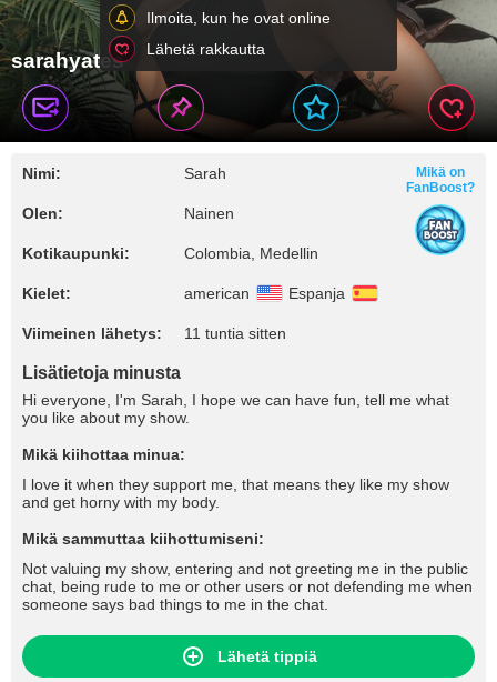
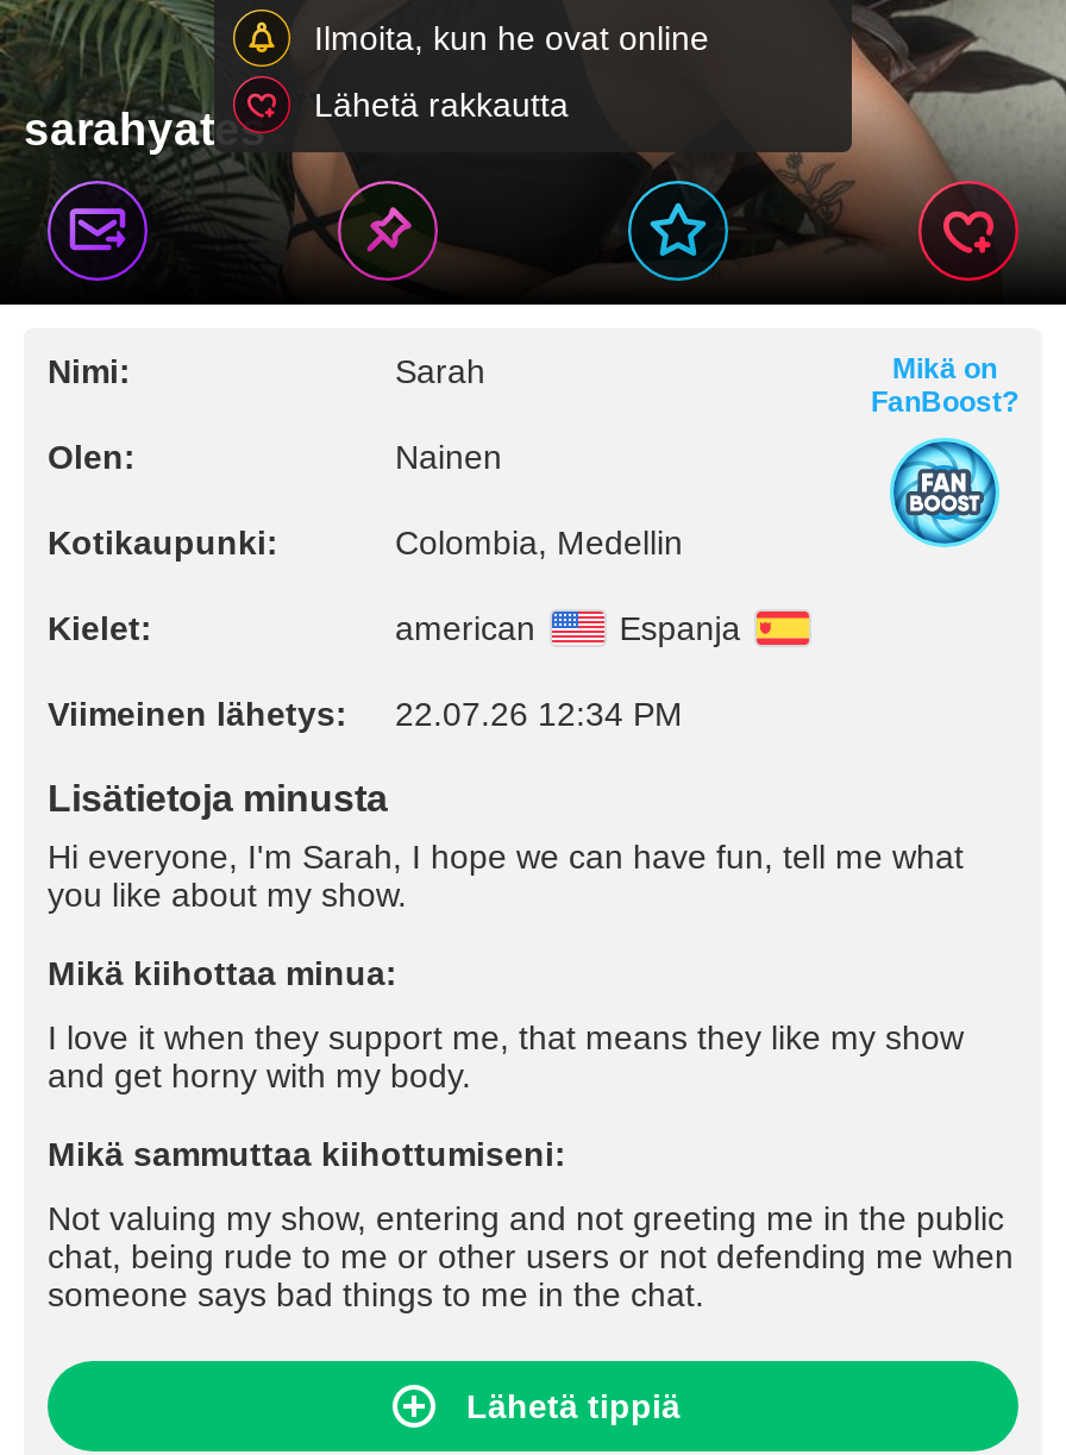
- 11 tuntia sitten
+ 22.07.26 12:34 PM
